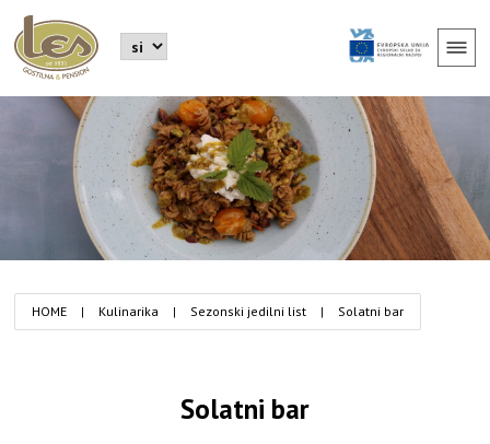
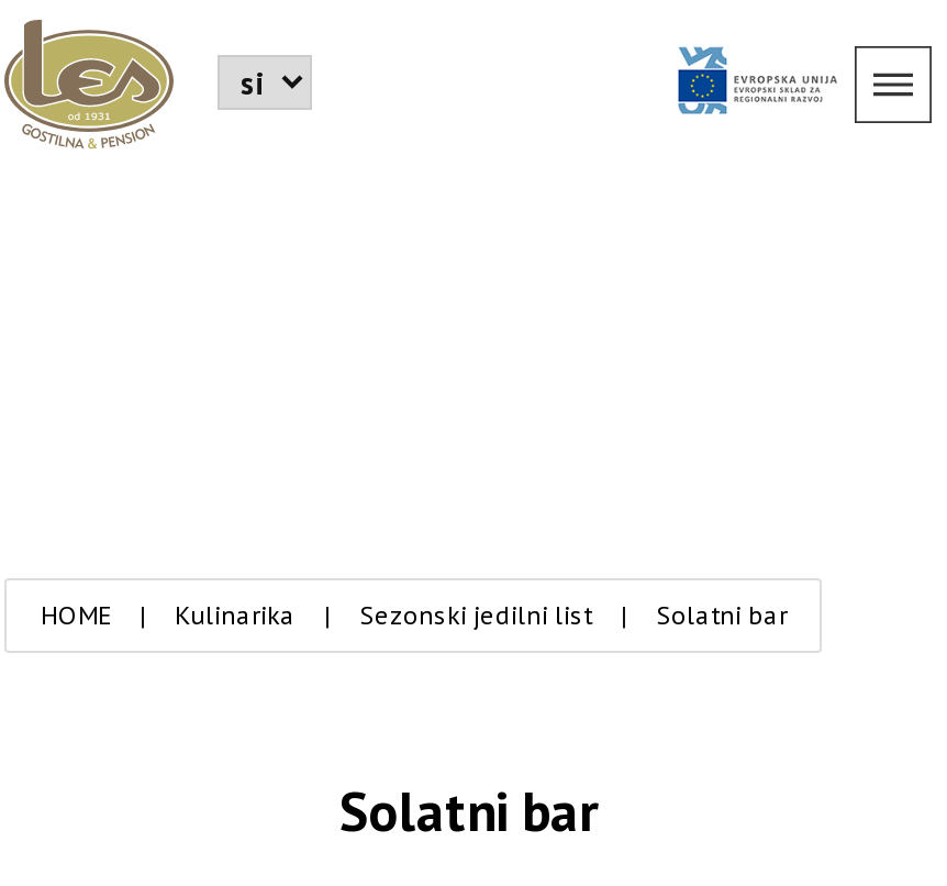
- [image]
